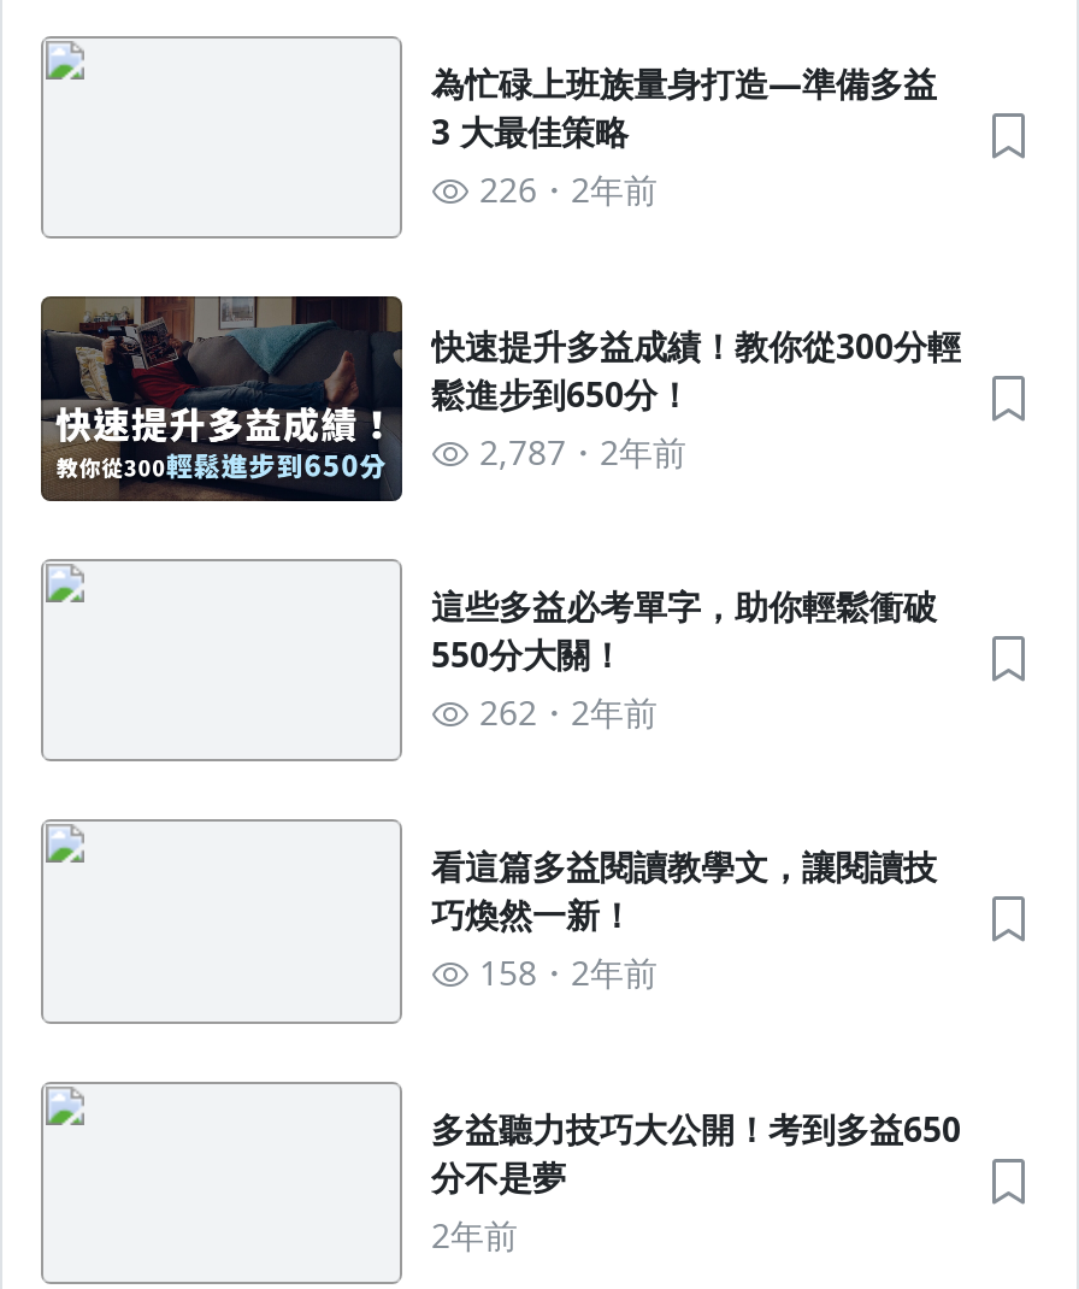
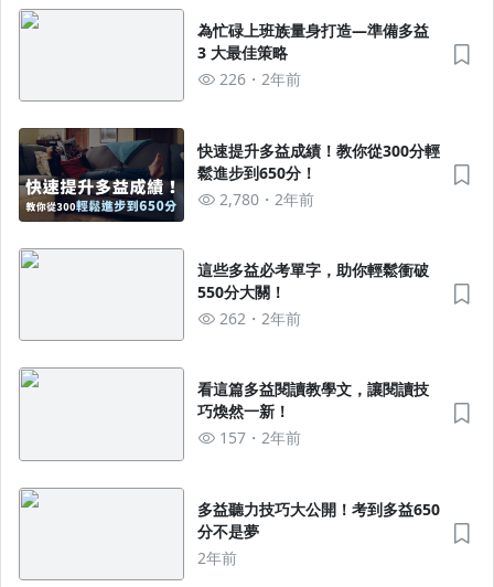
- 2,787 2年前
+ 2,780 2年前

- 158 2年前
+ 157 2年前
